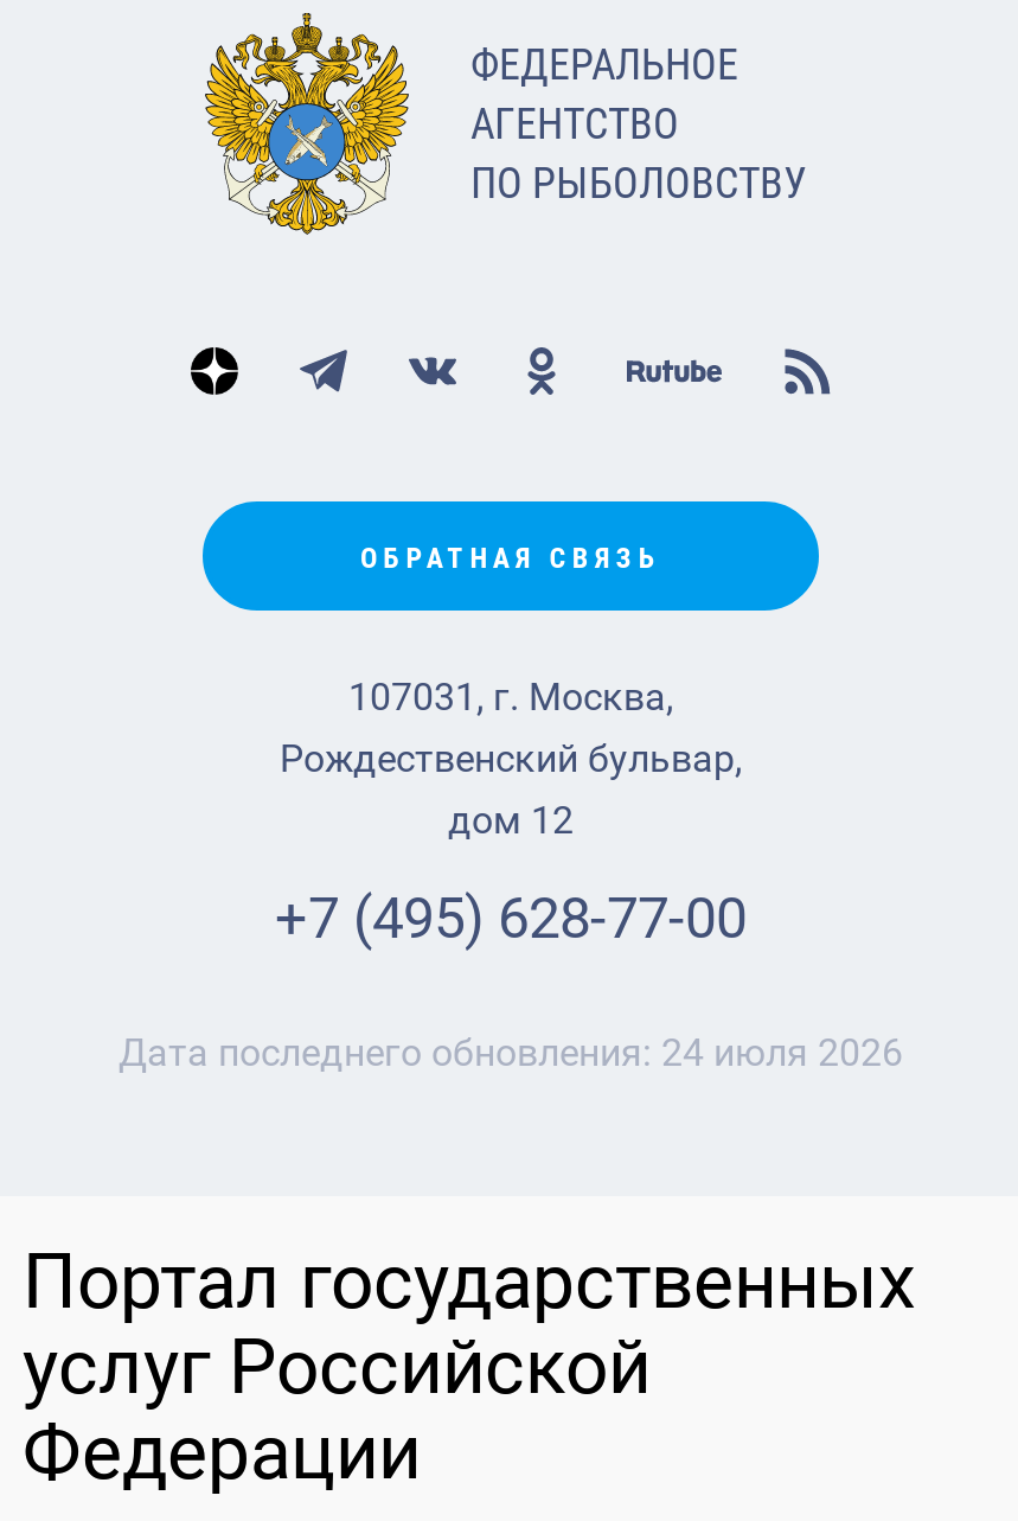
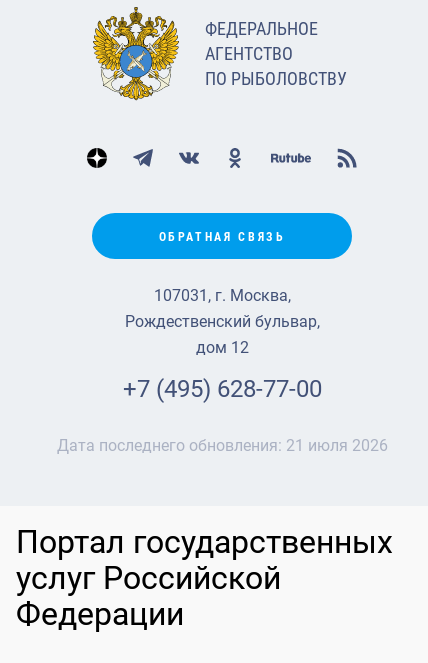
- Дата последнего обновления: 24 июля 2026
+ Дата последнего обновления: 21 июля 2026
